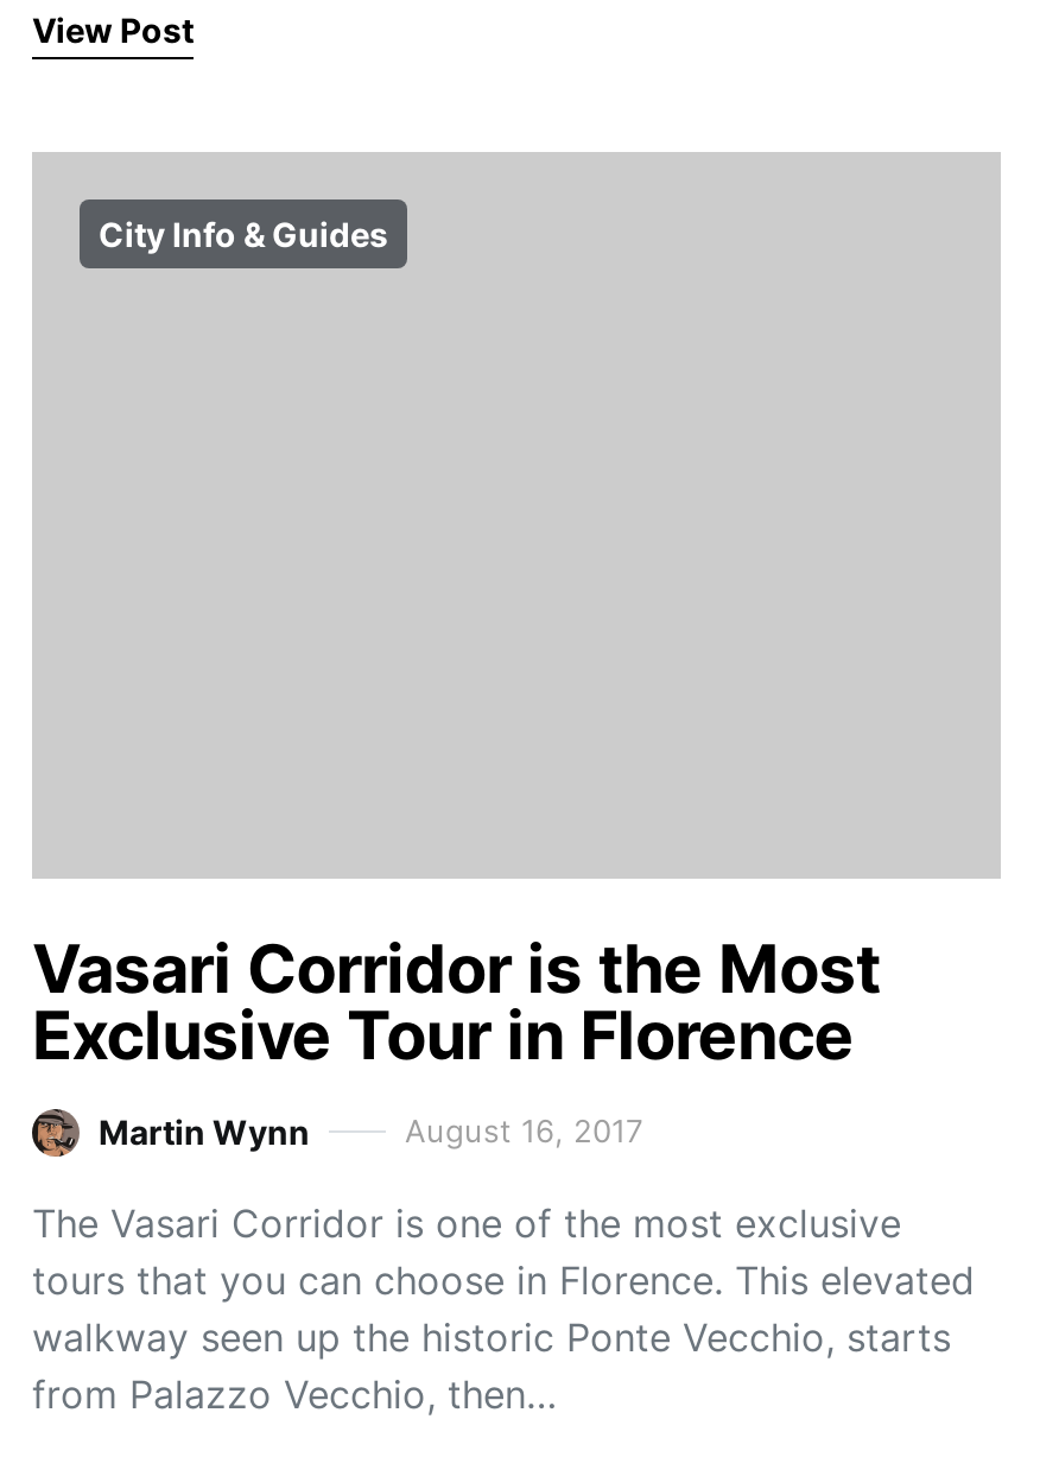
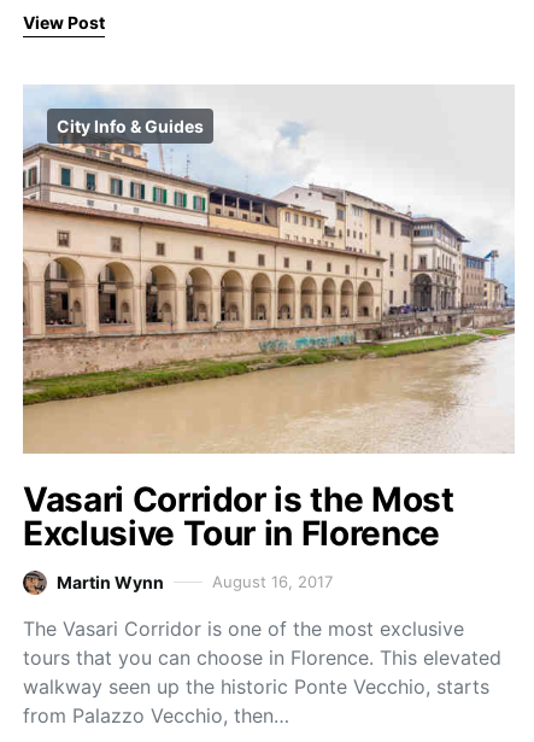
+ [image]
